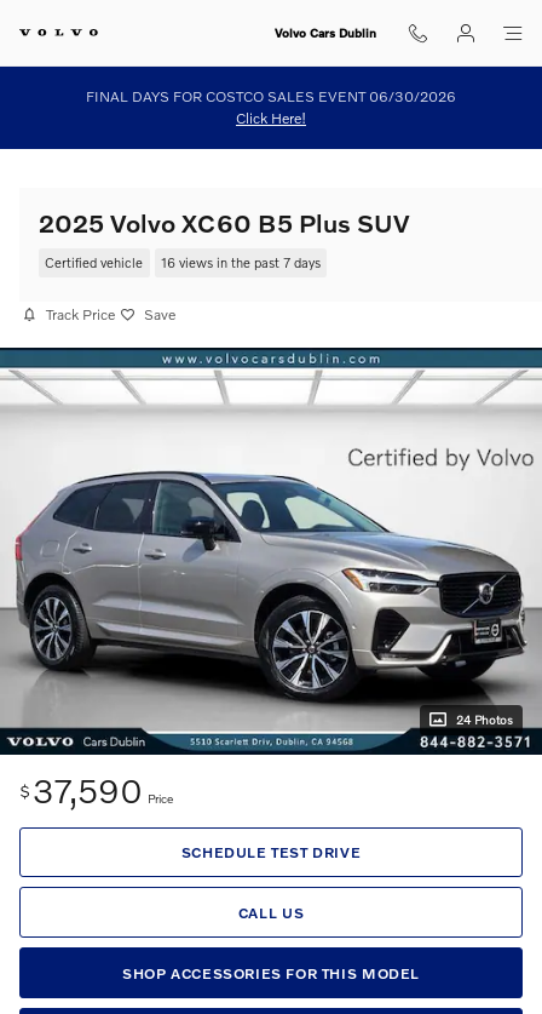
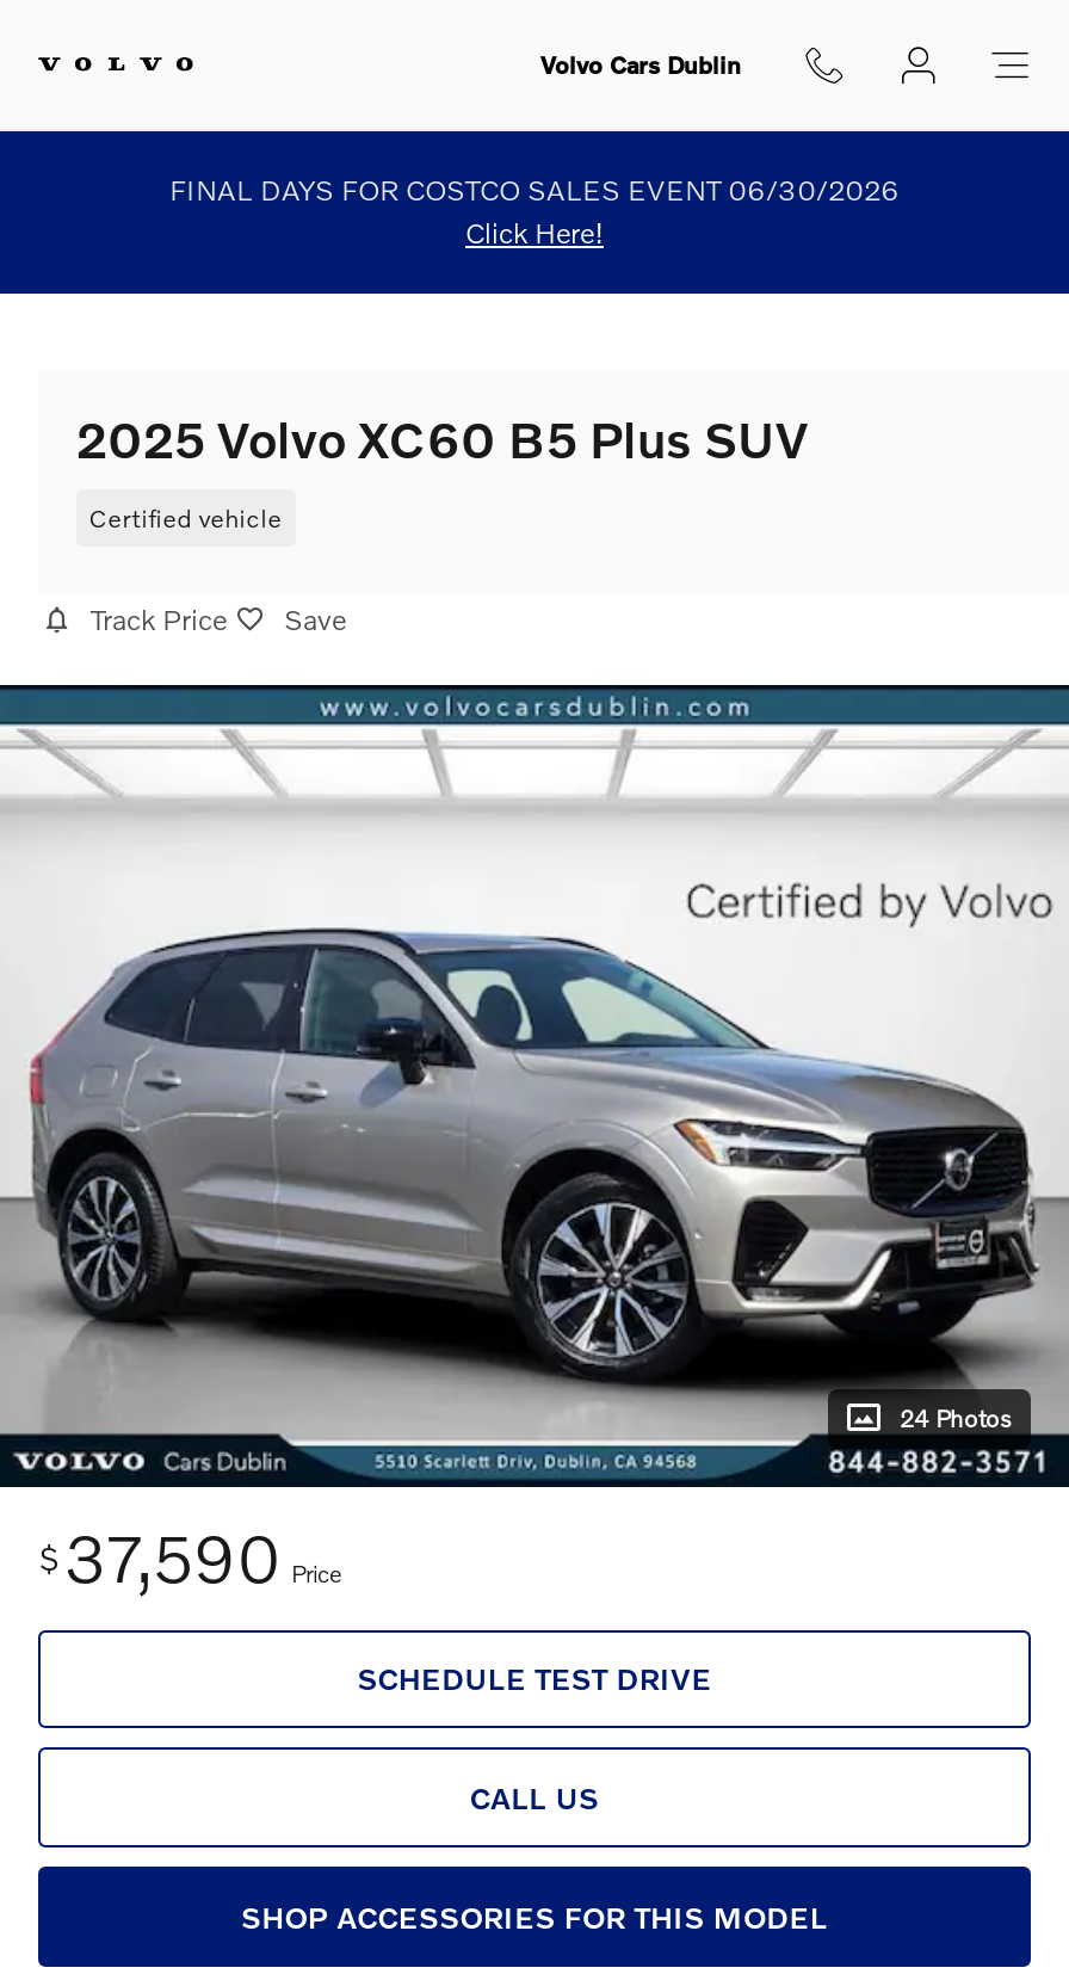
- 16 views in the past 7 days
